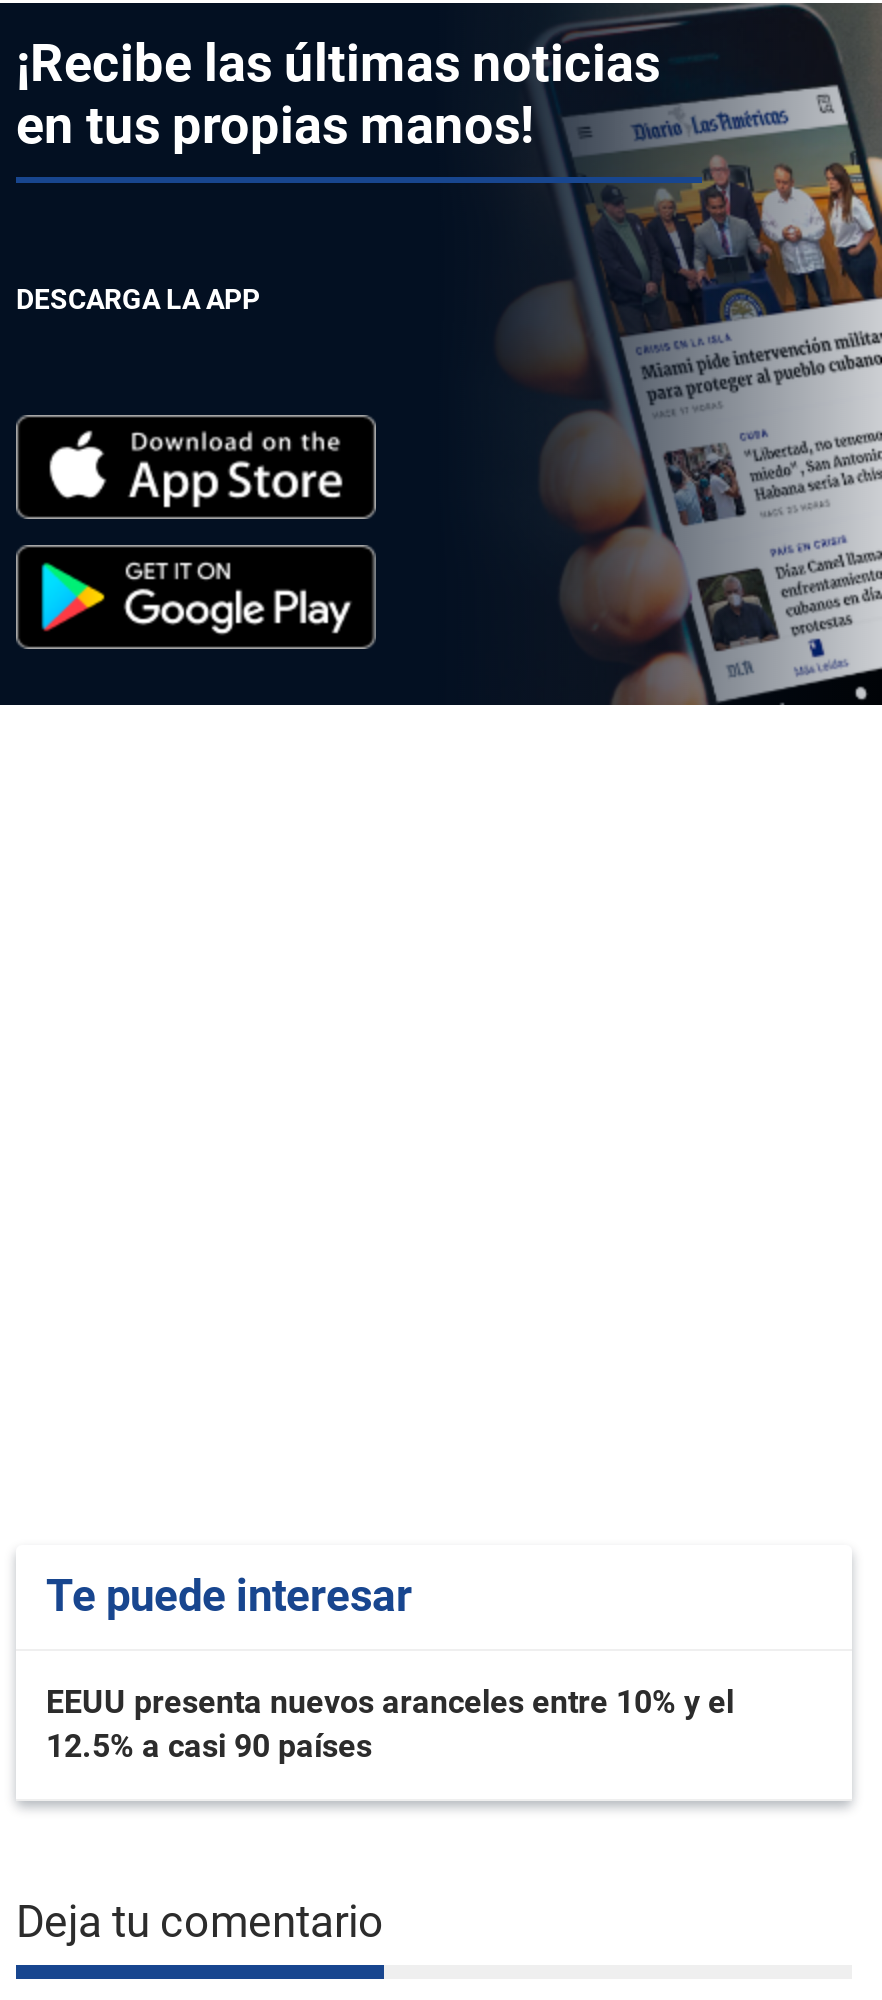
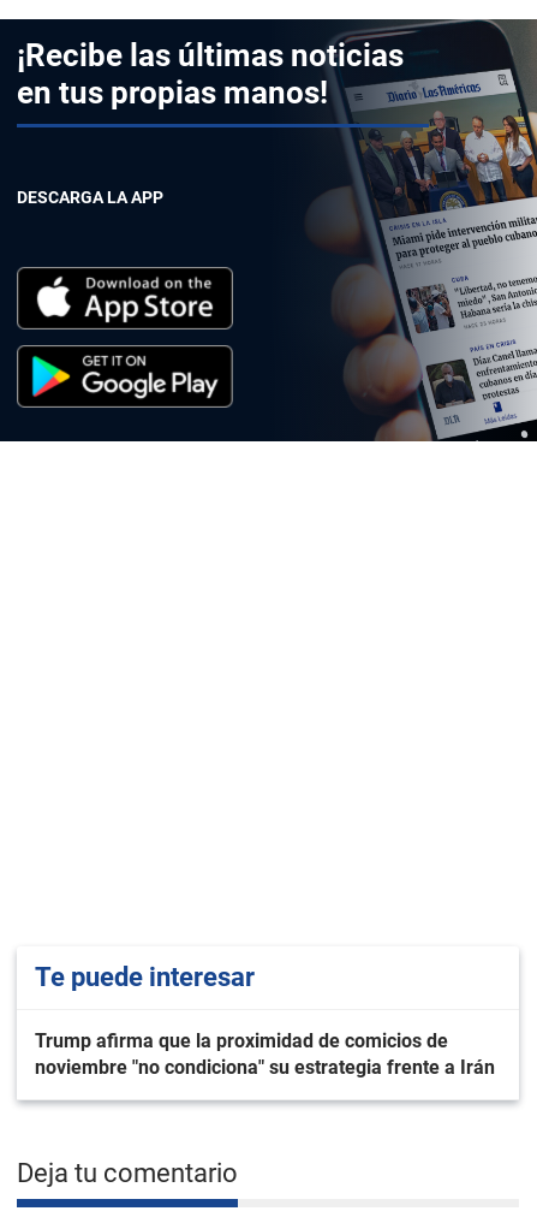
- EEUU presenta nuevos aranceles entre 10% y el
- 12.5% a casi 90 países
+ Trump afirma que la proximidad de comicios de
+ noviembre "no condiciona" su estrategia frente a Irán
